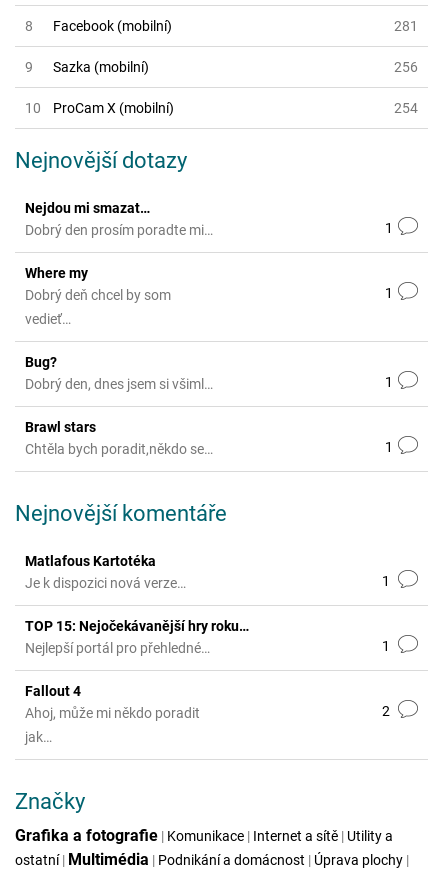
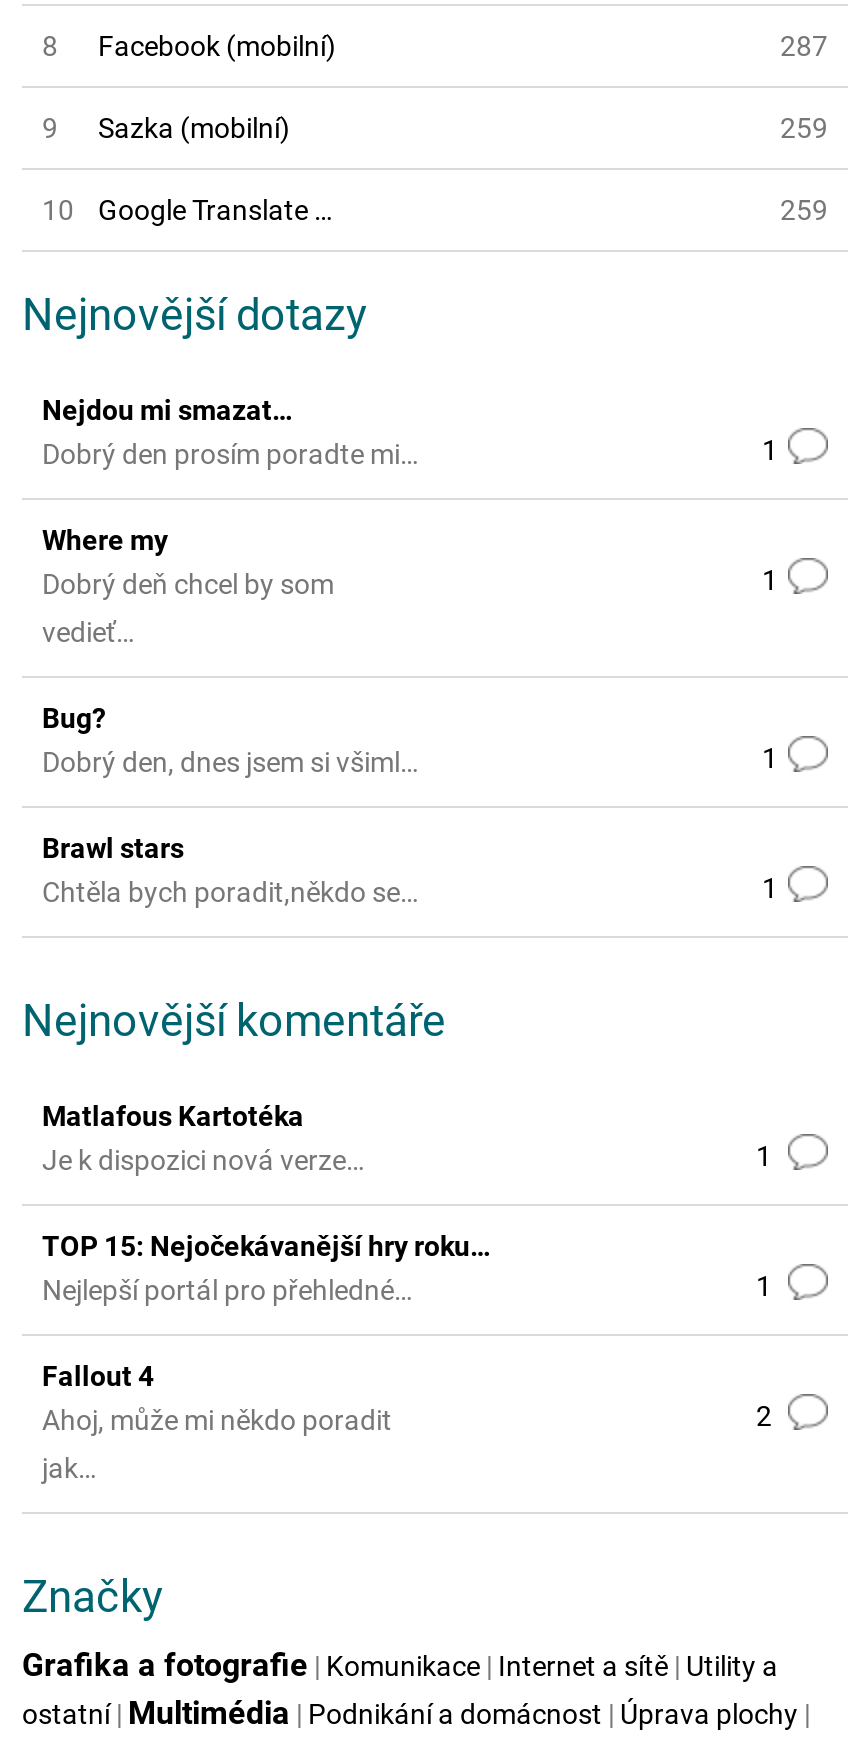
- 281
+ 287

- 256
+ 259

- ProCam X (mobilní)
- 254
+ Google Translate …
+ 259
